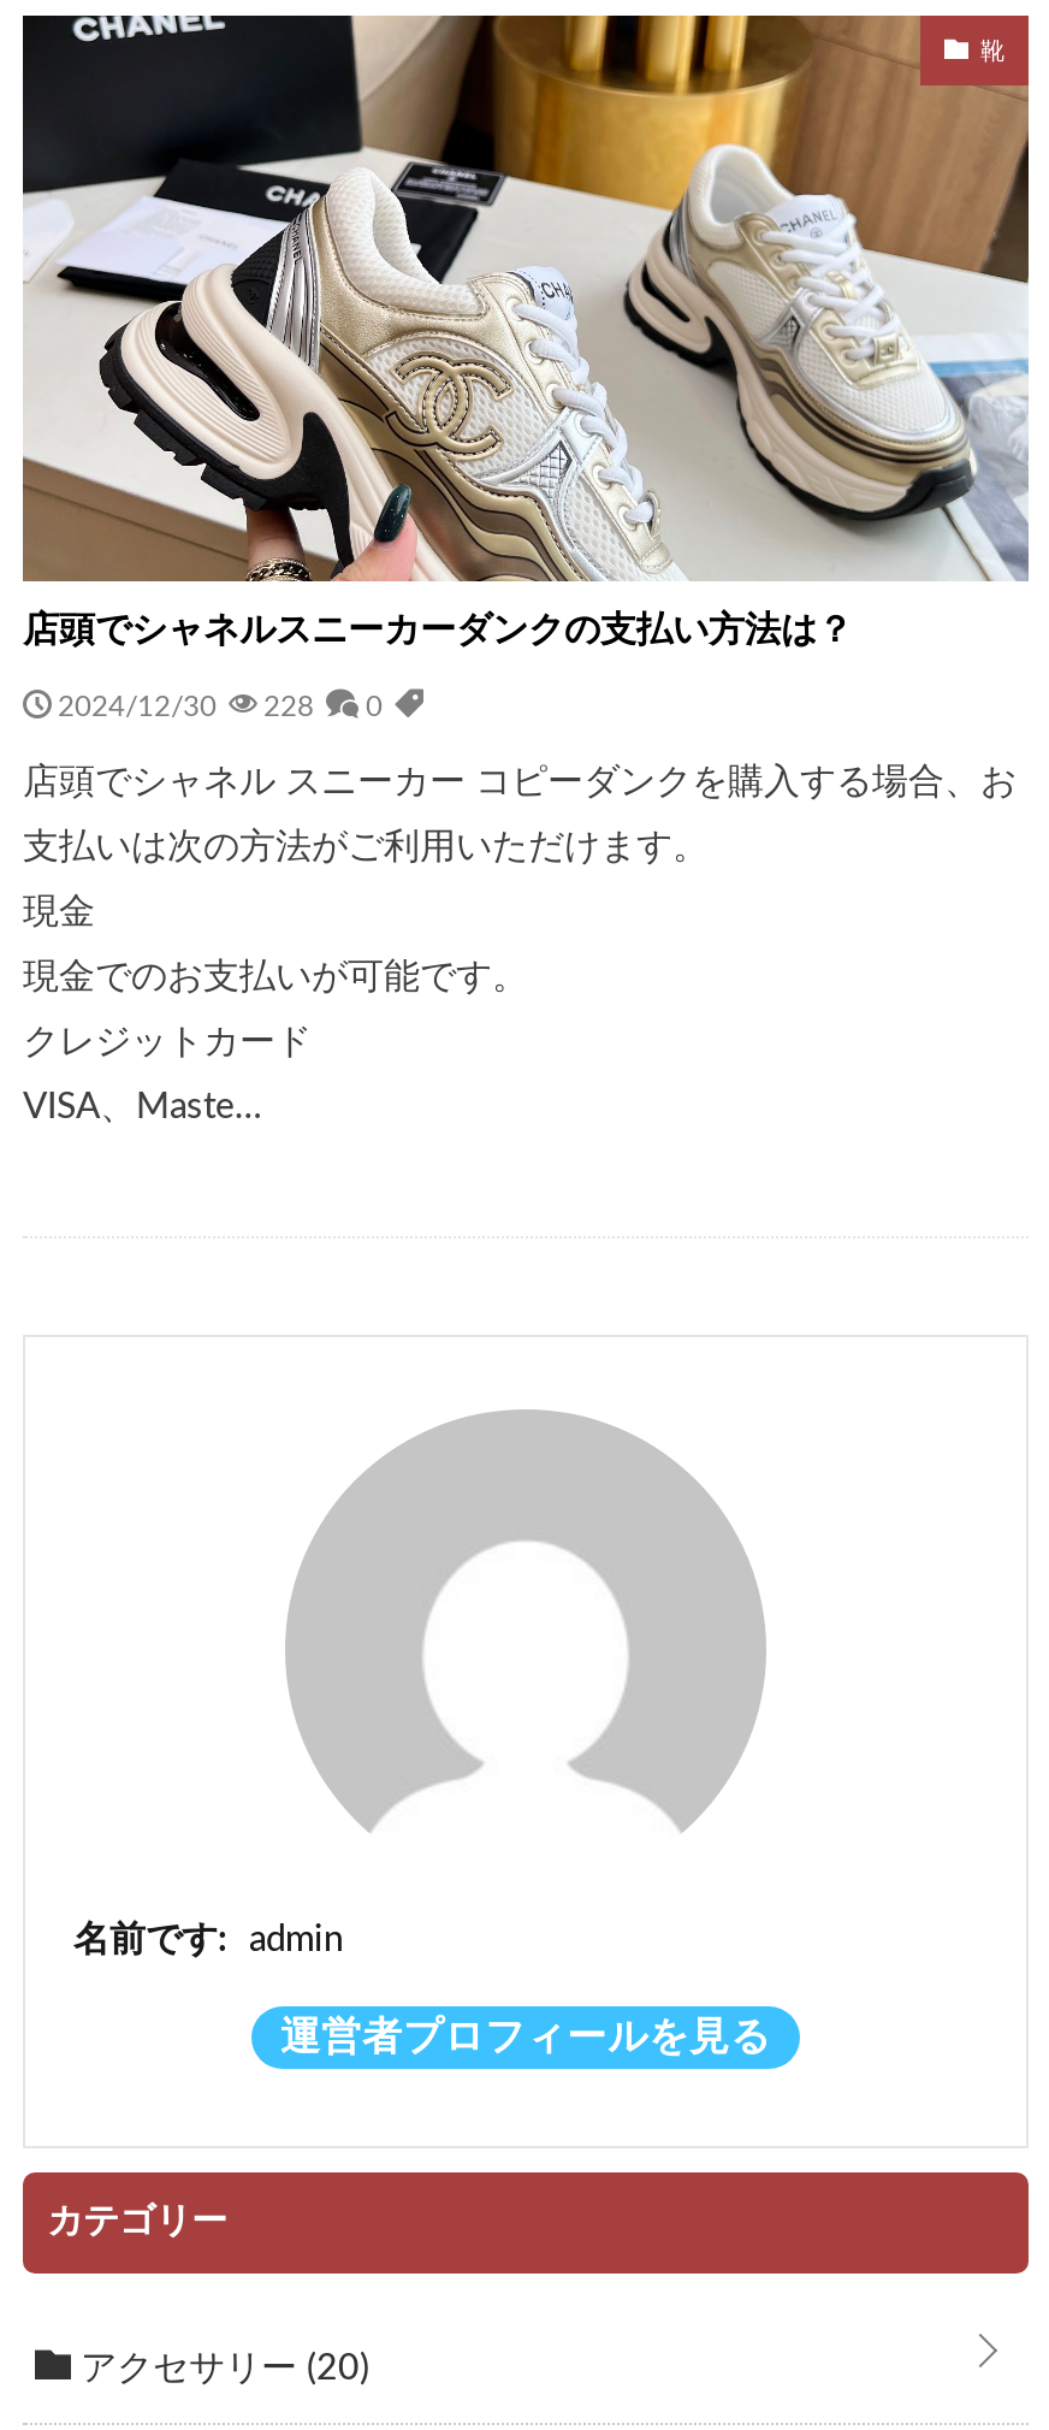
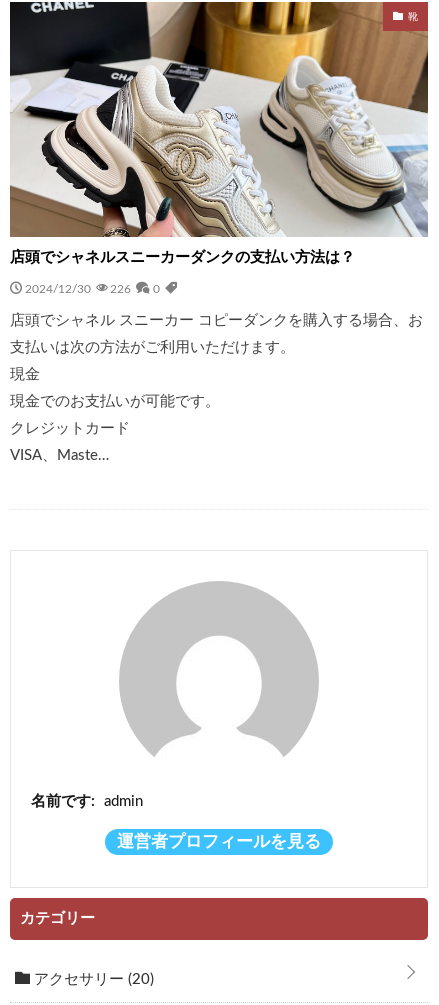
- 2024/12/30 228 0
+ 2024/12/30 226 0
